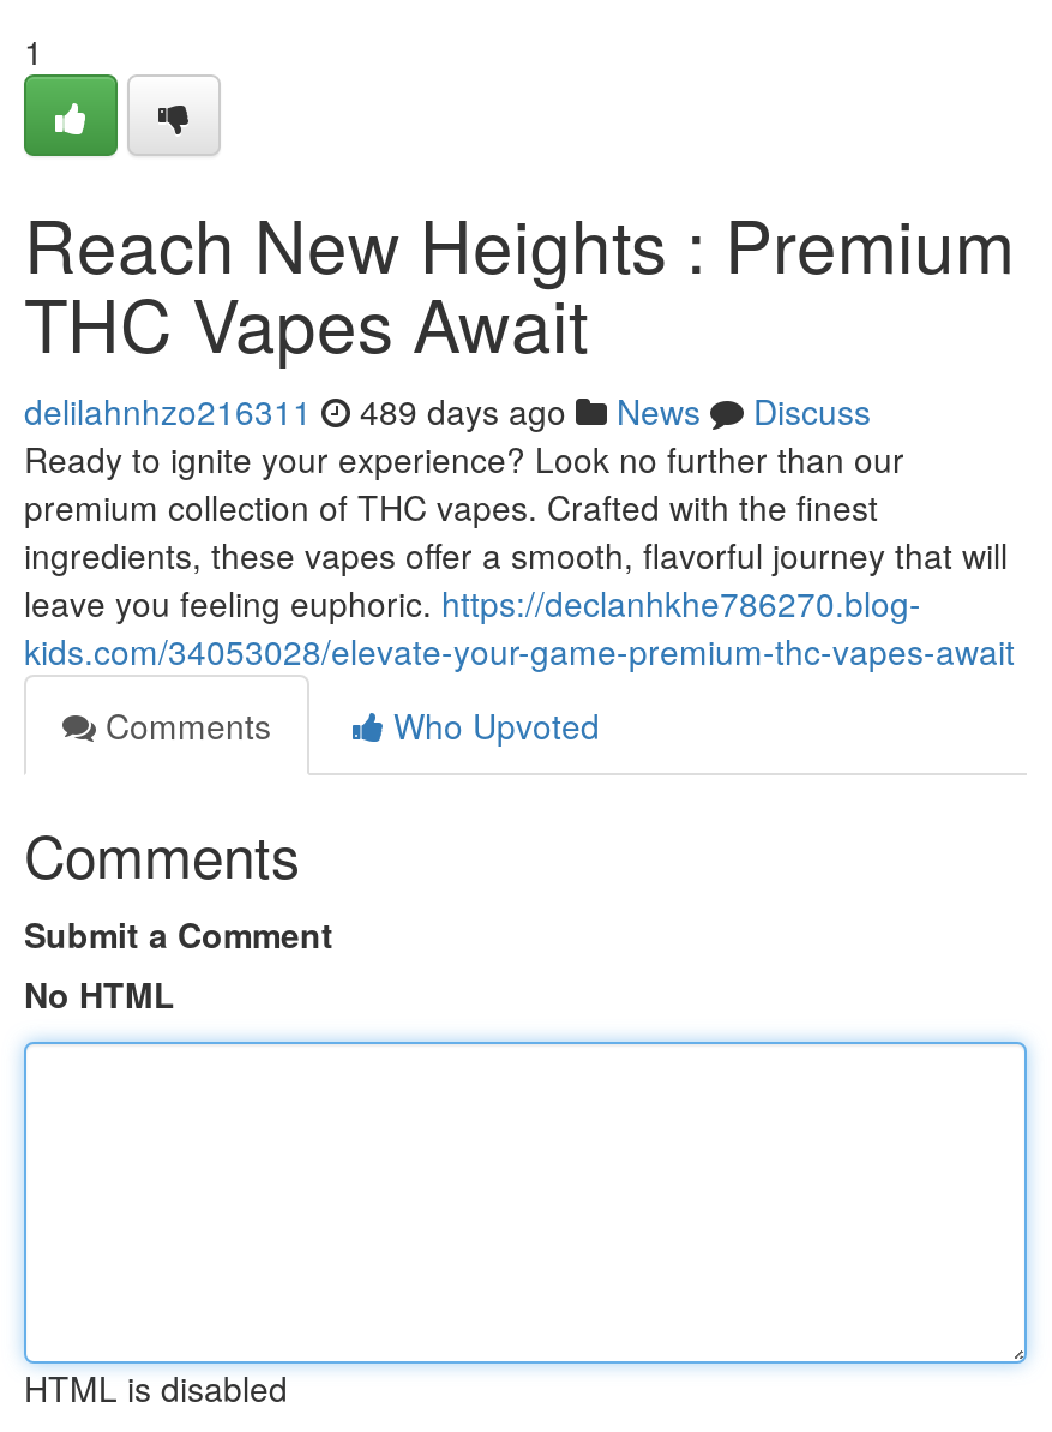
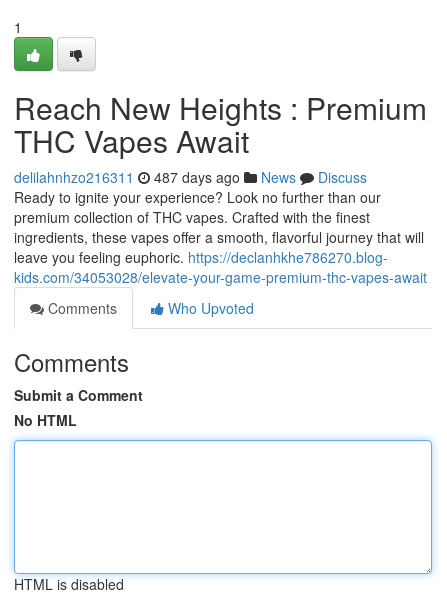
- delilahnhzo216311 489 days ago News Discuss
+ delilahnhzo216311 487 days ago News Discuss
